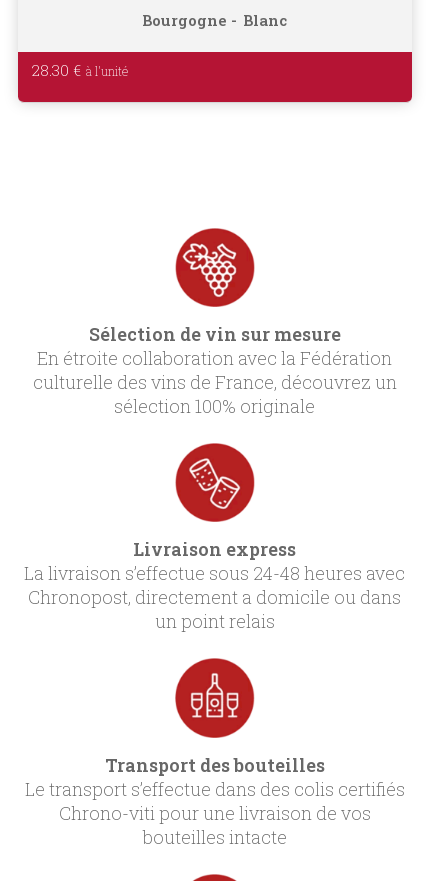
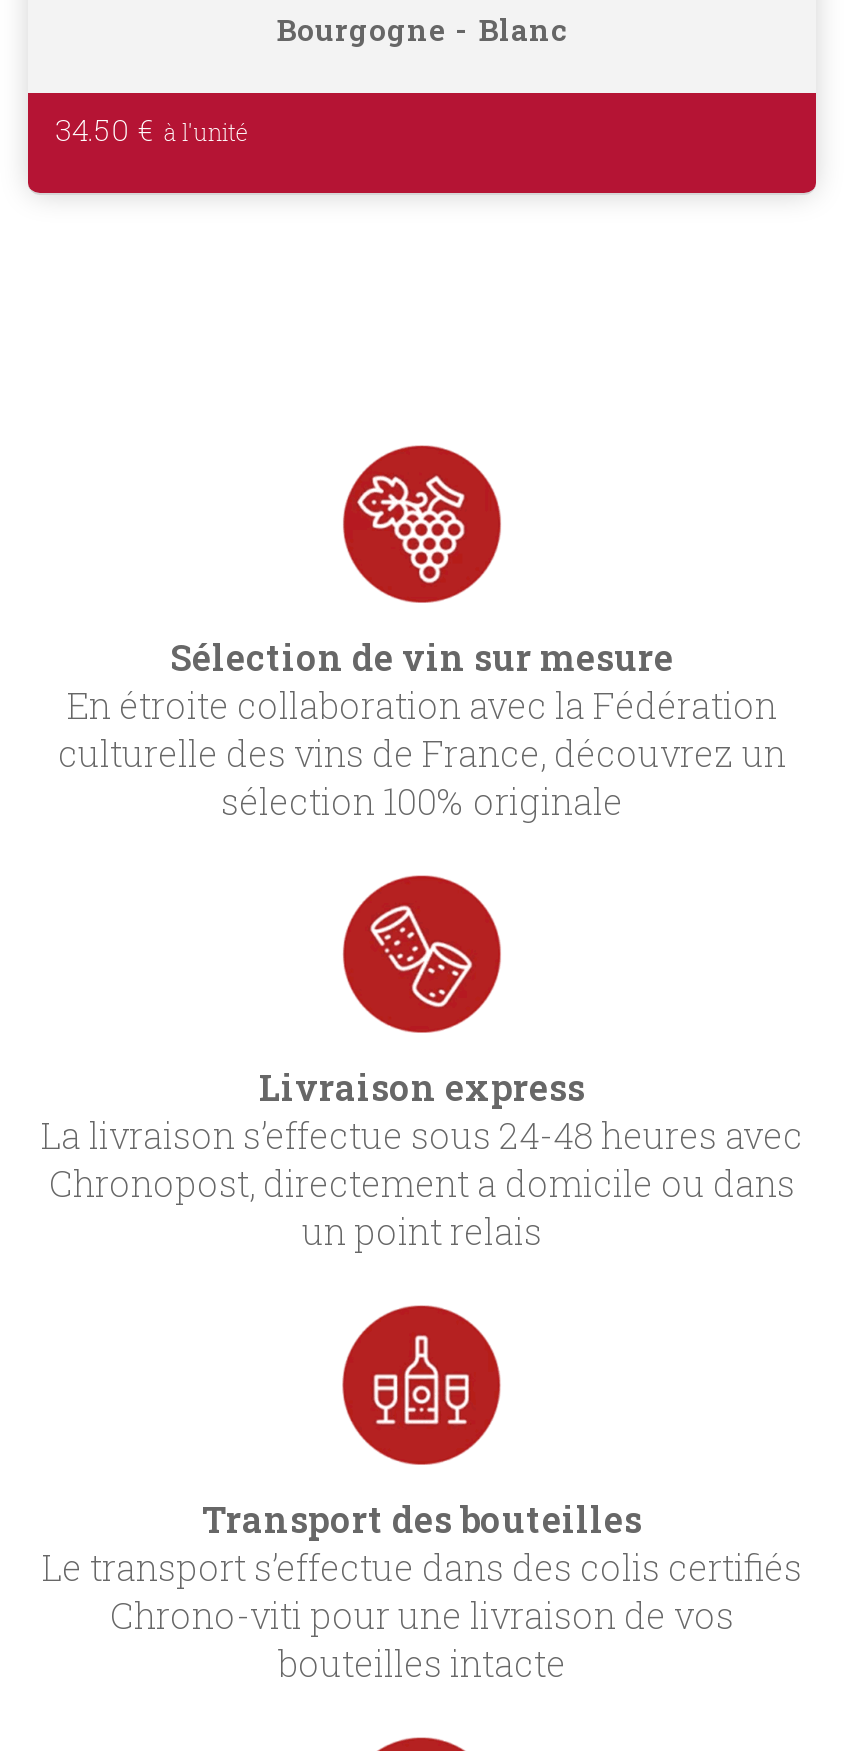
- 28.30 €
+ 34.50 €
